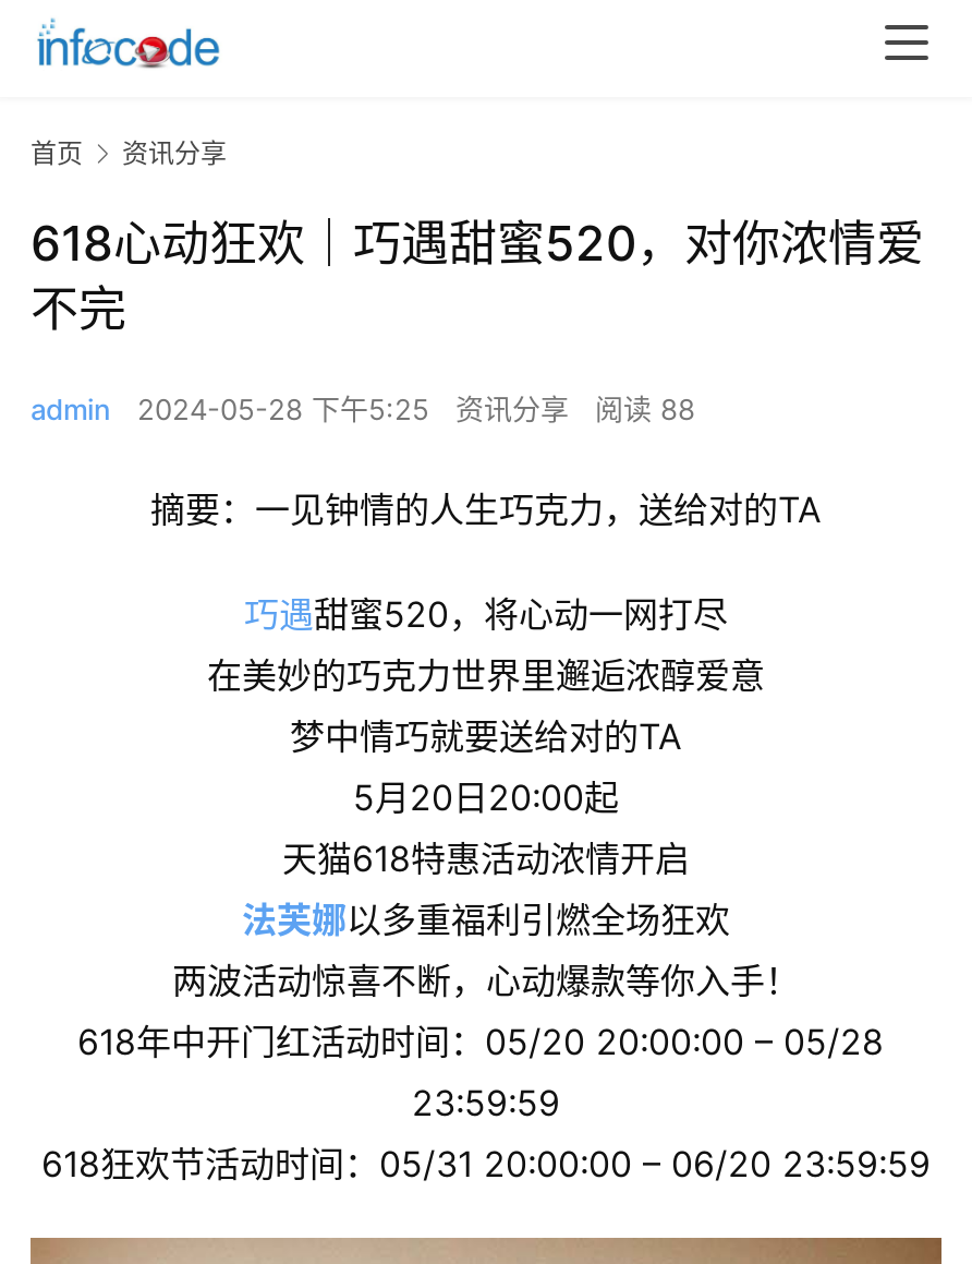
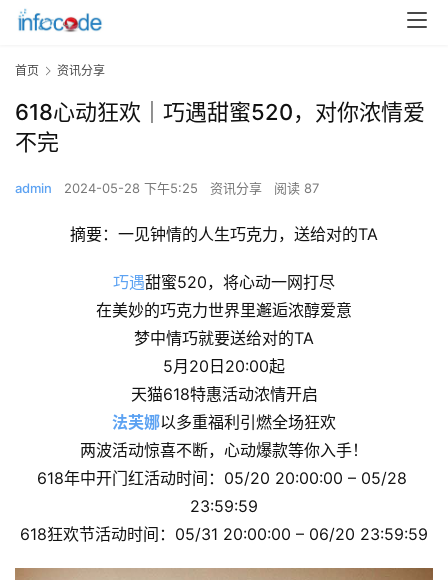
- admin 2024-05-28 下午5:25 资讯分享 阅读 88
+ admin 2024-05-28 下午5:25 资讯分享 阅读 87
